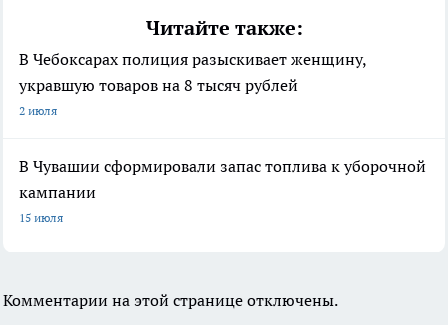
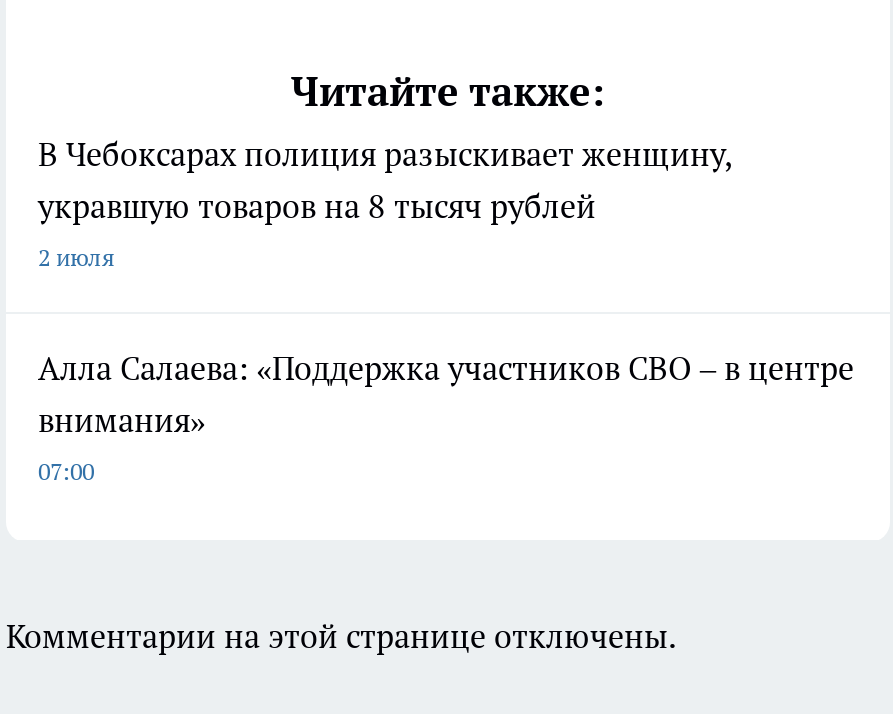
- В Чувашии сформировали запас топлива к уборочной
- кампании
- 15 июля
+ Алла Салаева: «Поддержка участников СВО – в центре
+ внимания»
+ 07:00
